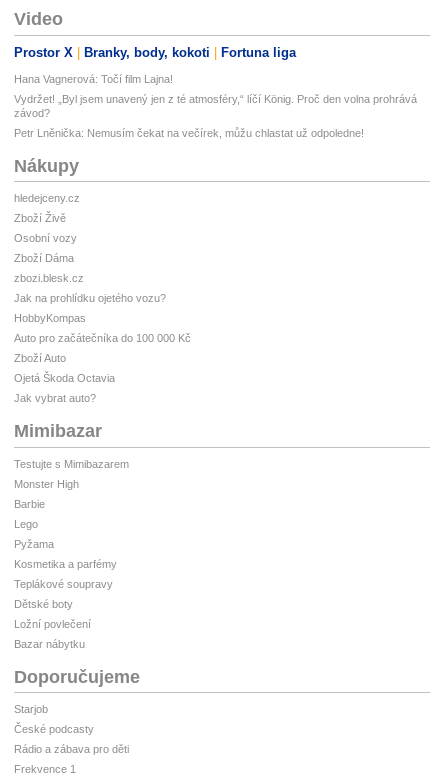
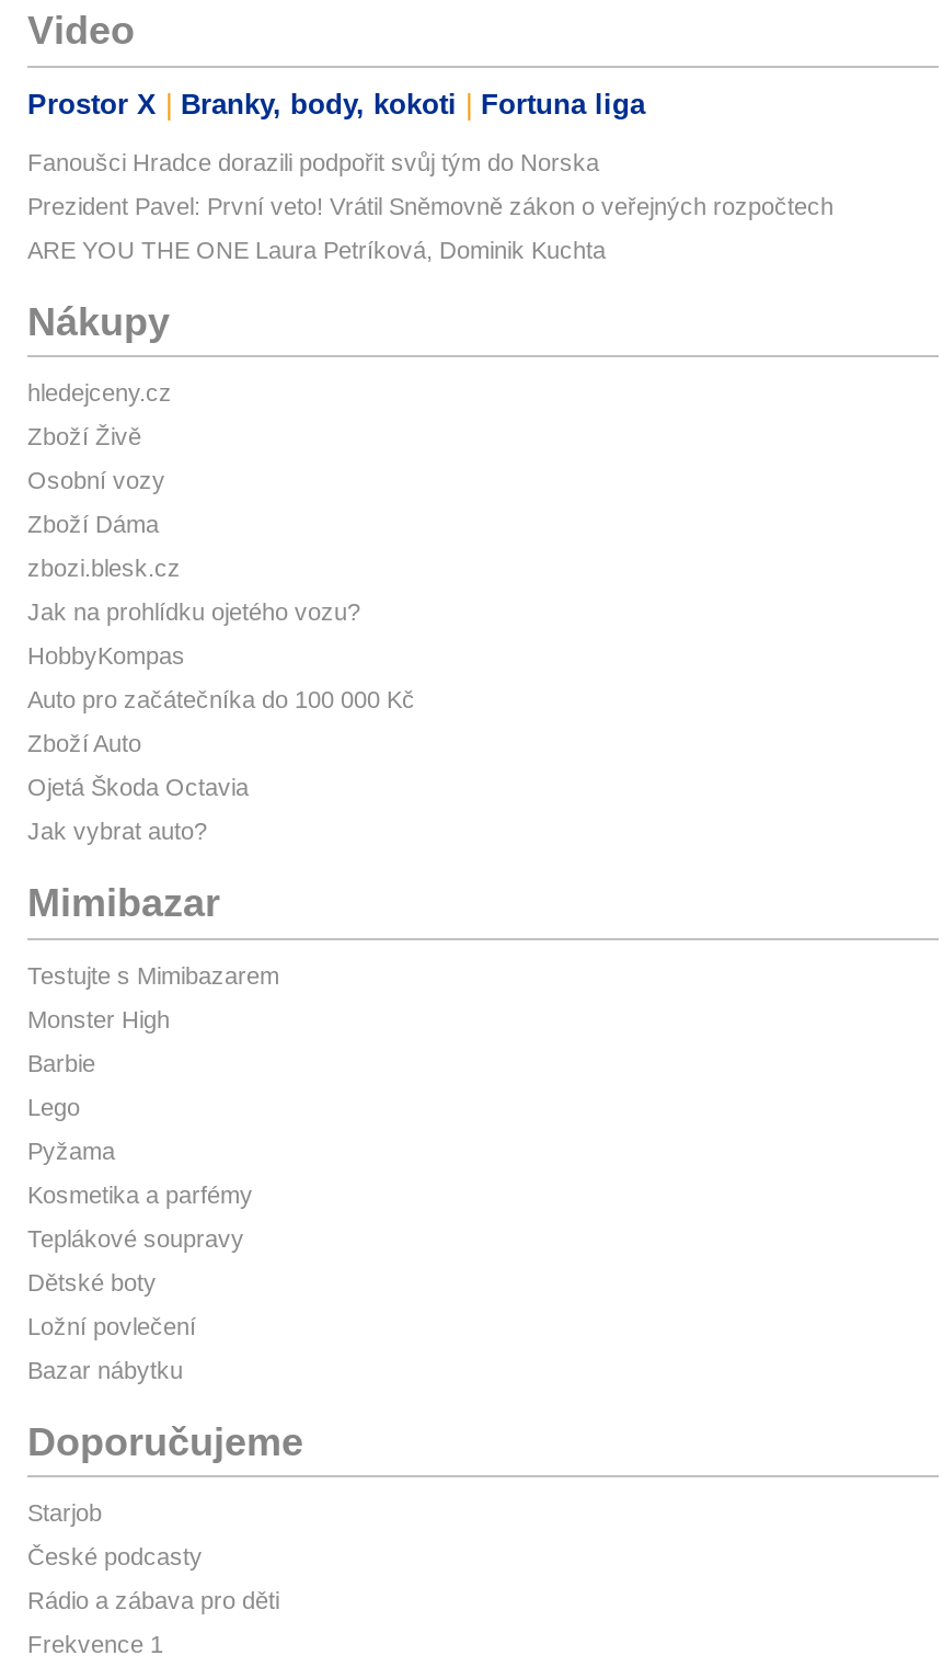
- Hana Vagnerová: Točí film Lajna!
+ Fanoušci Hradce dorazili podpořit svůj tým do Norska

- Vydržet! „Byl jsem unavený jen z té atmosféry,“ líčí König. Proč den volna prohrává
- závod?
+ Prezident Pavel: První veto! Vrátil Sněmovně zákon o veřejných rozpočtech

- Petr Lněnička: Nemusím čekat na večírek, můžu chlastat už odpoledne!
+ ARE YOU THE ONE Laura Petríková, Dominik Kuchta
